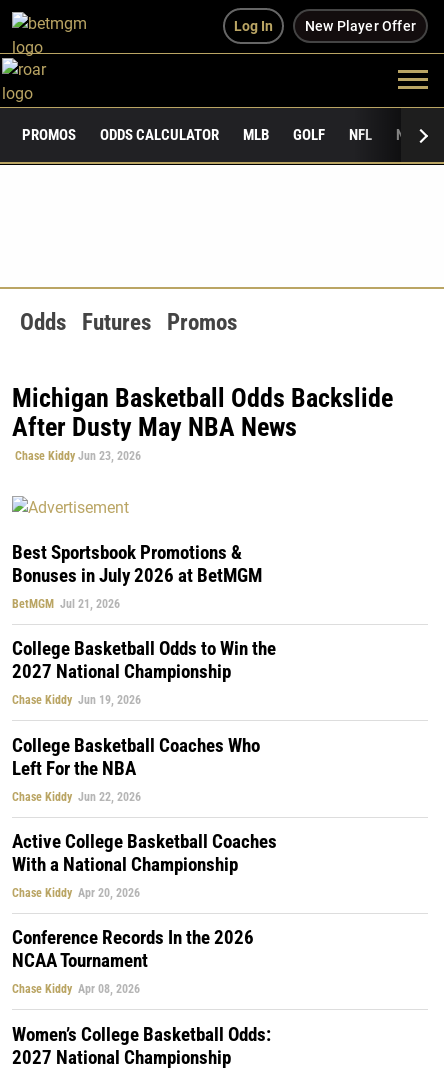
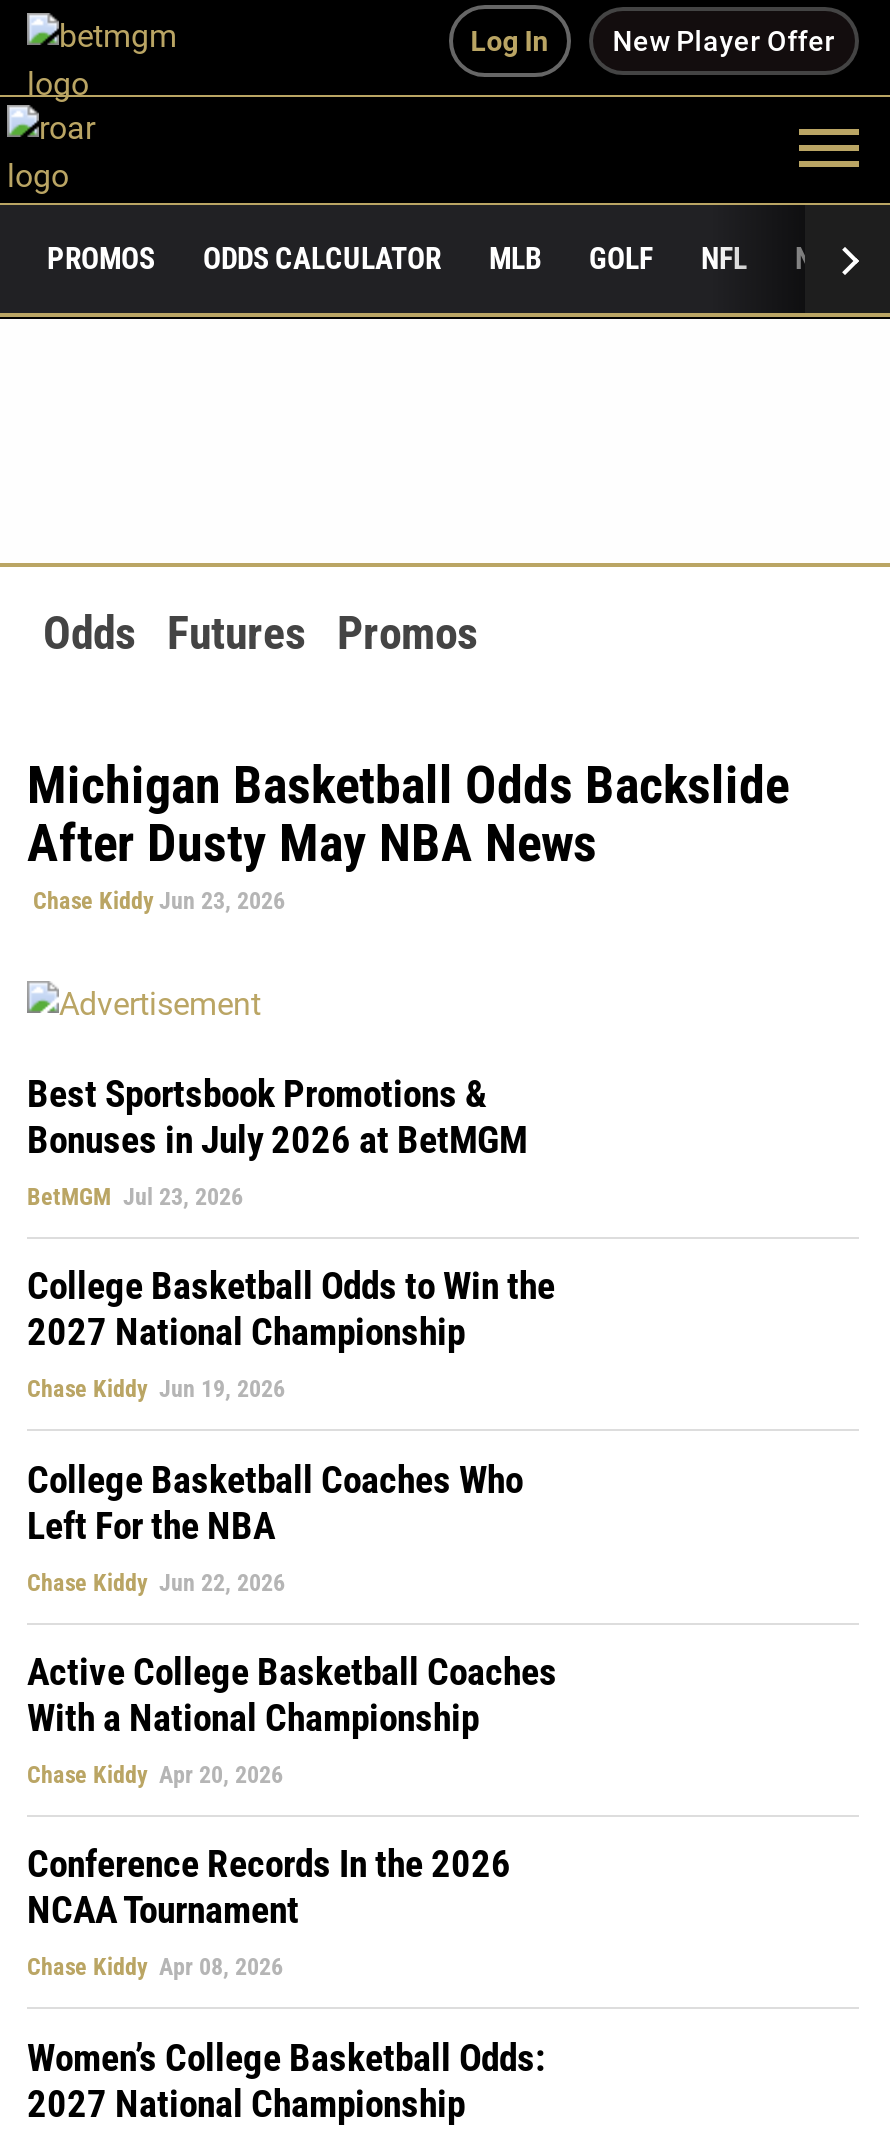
- BetMGM Jul 21, 2026
+ BetMGM Jul 23, 2026
